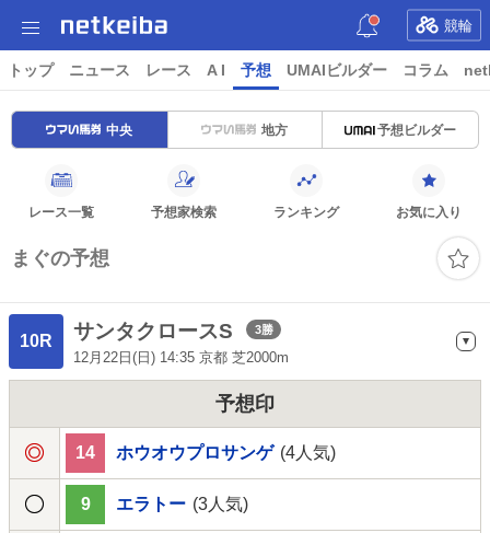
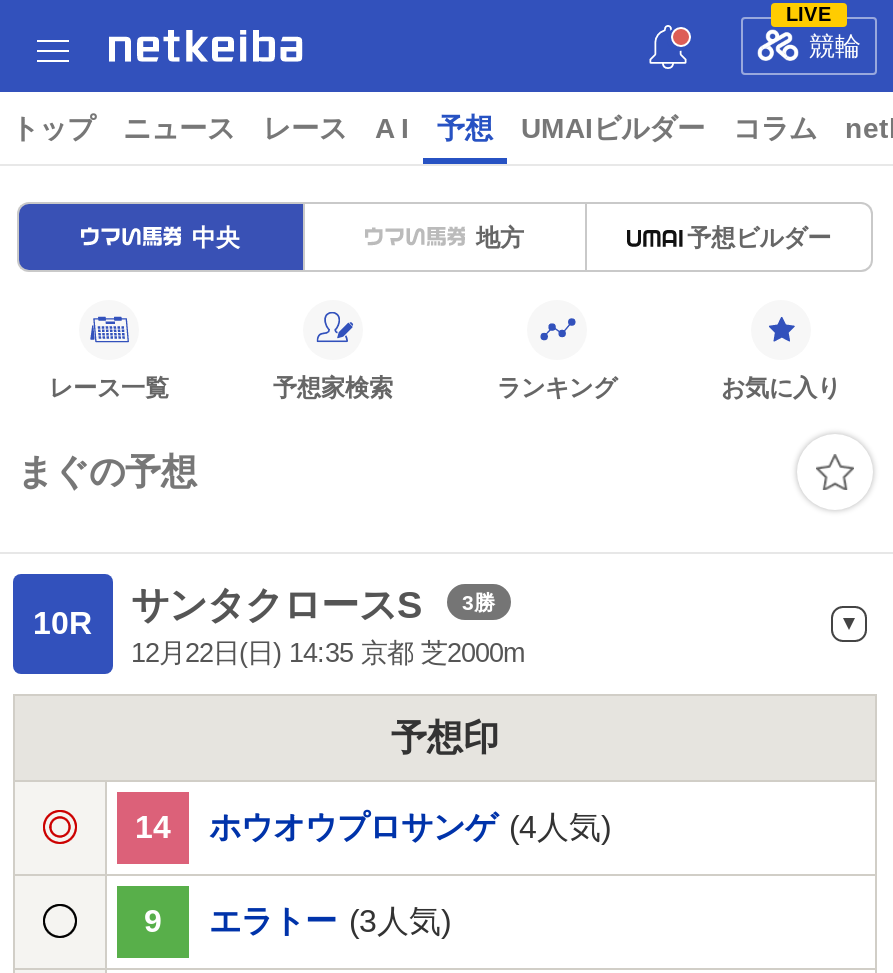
+ LIVE
